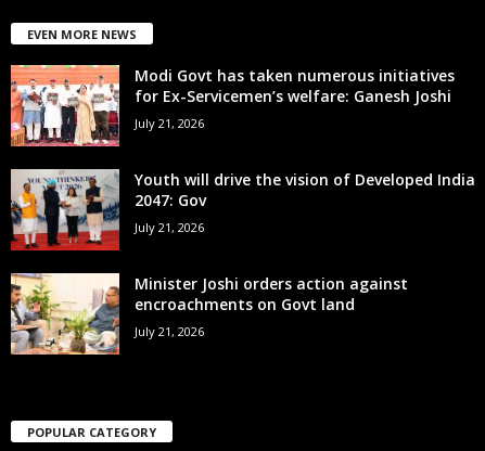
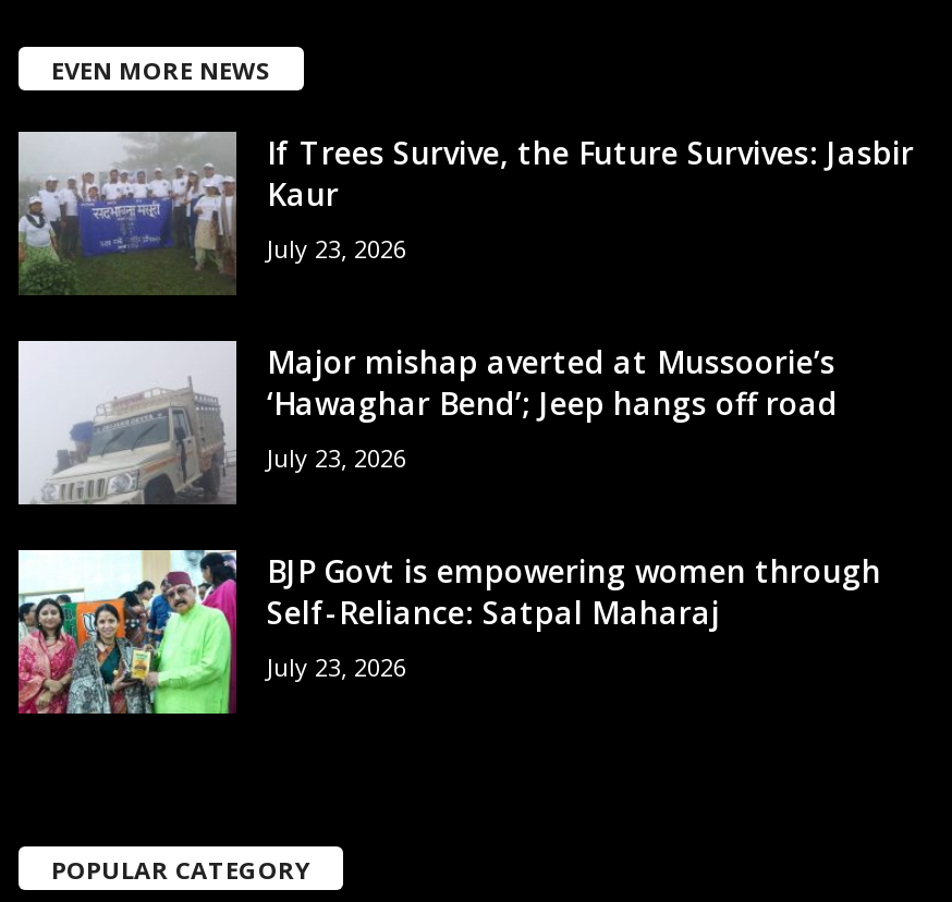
- [image]
- Modi Govt has taken numerous initiatives
- for Ex-Servicemen’s welfare: Ganesh Joshi
- July 21, 2026
+ [image]
+ If Trees Survive, the Future Survives: Jasbir
+ Kaur
+ July 23, 2026

- [image]
- Youth will drive the vision of Developed India
- 2047: Gov
- July 21, 2026
+ [image]
+ Major mishap averted at Mussoorie’s
+ ‘Hawaghar Bend’; Jeep hangs off road
+ July 23, 2026

- [image]
- Minister Joshi orders action against
- encroachments on Govt land
- July 21, 2026
+ [image]
+ BJP Govt is empowering women through
+ Self-Reliance: Satpal Maharaj
+ July 23, 2026
